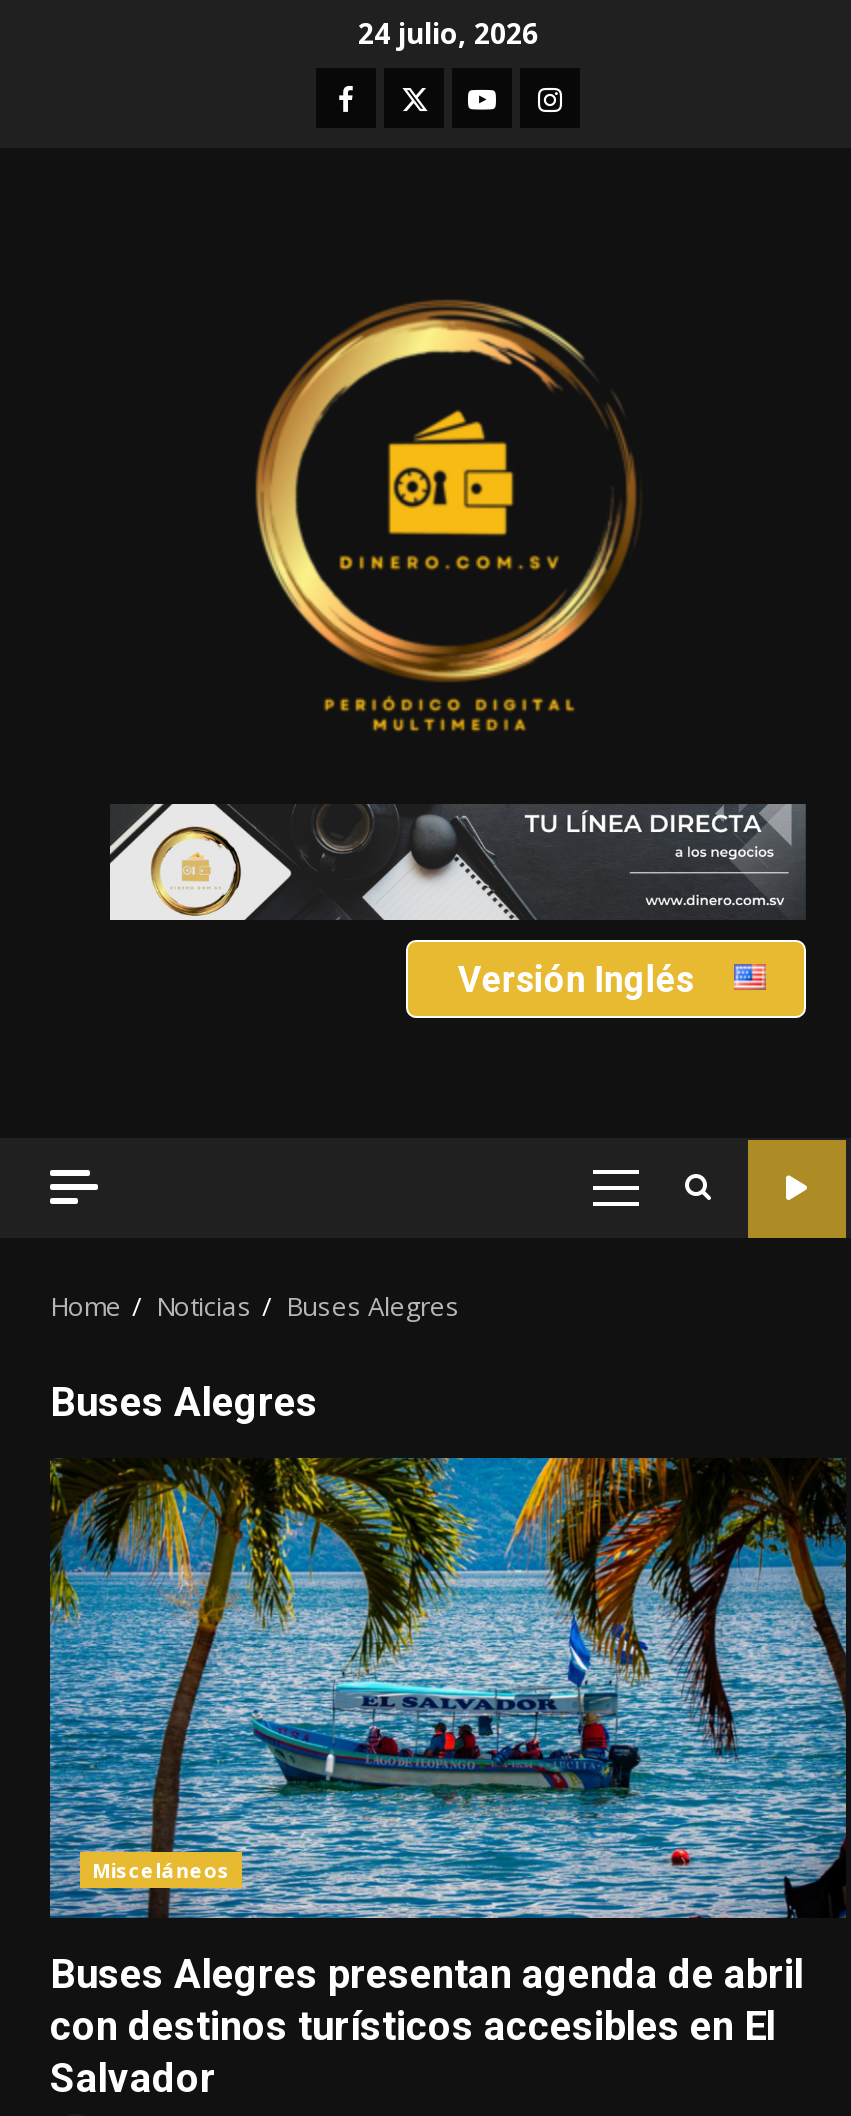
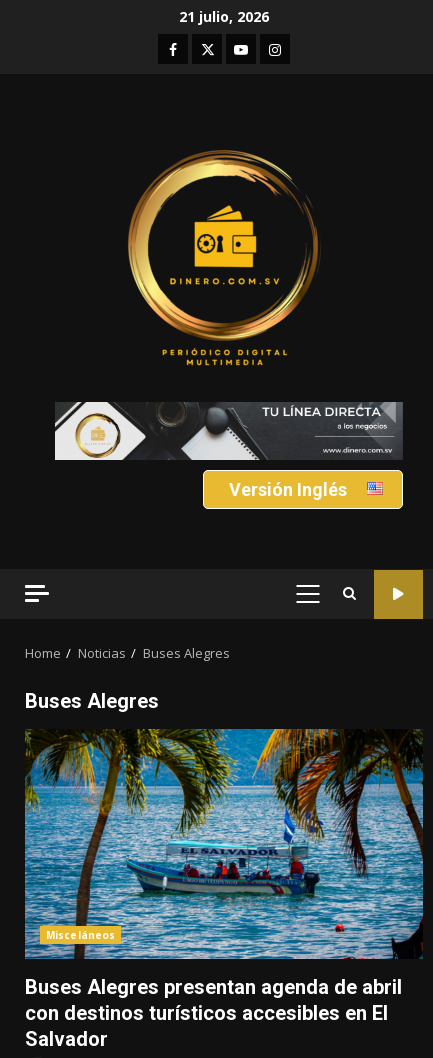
- 24 julio, 2026
+ 21 julio, 2026
